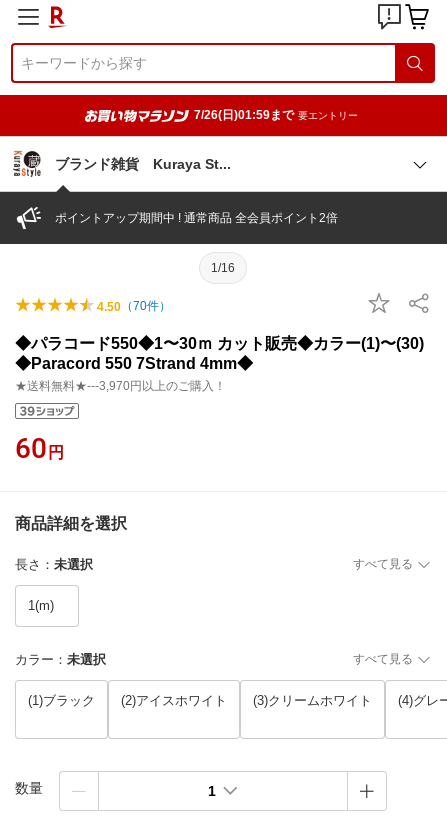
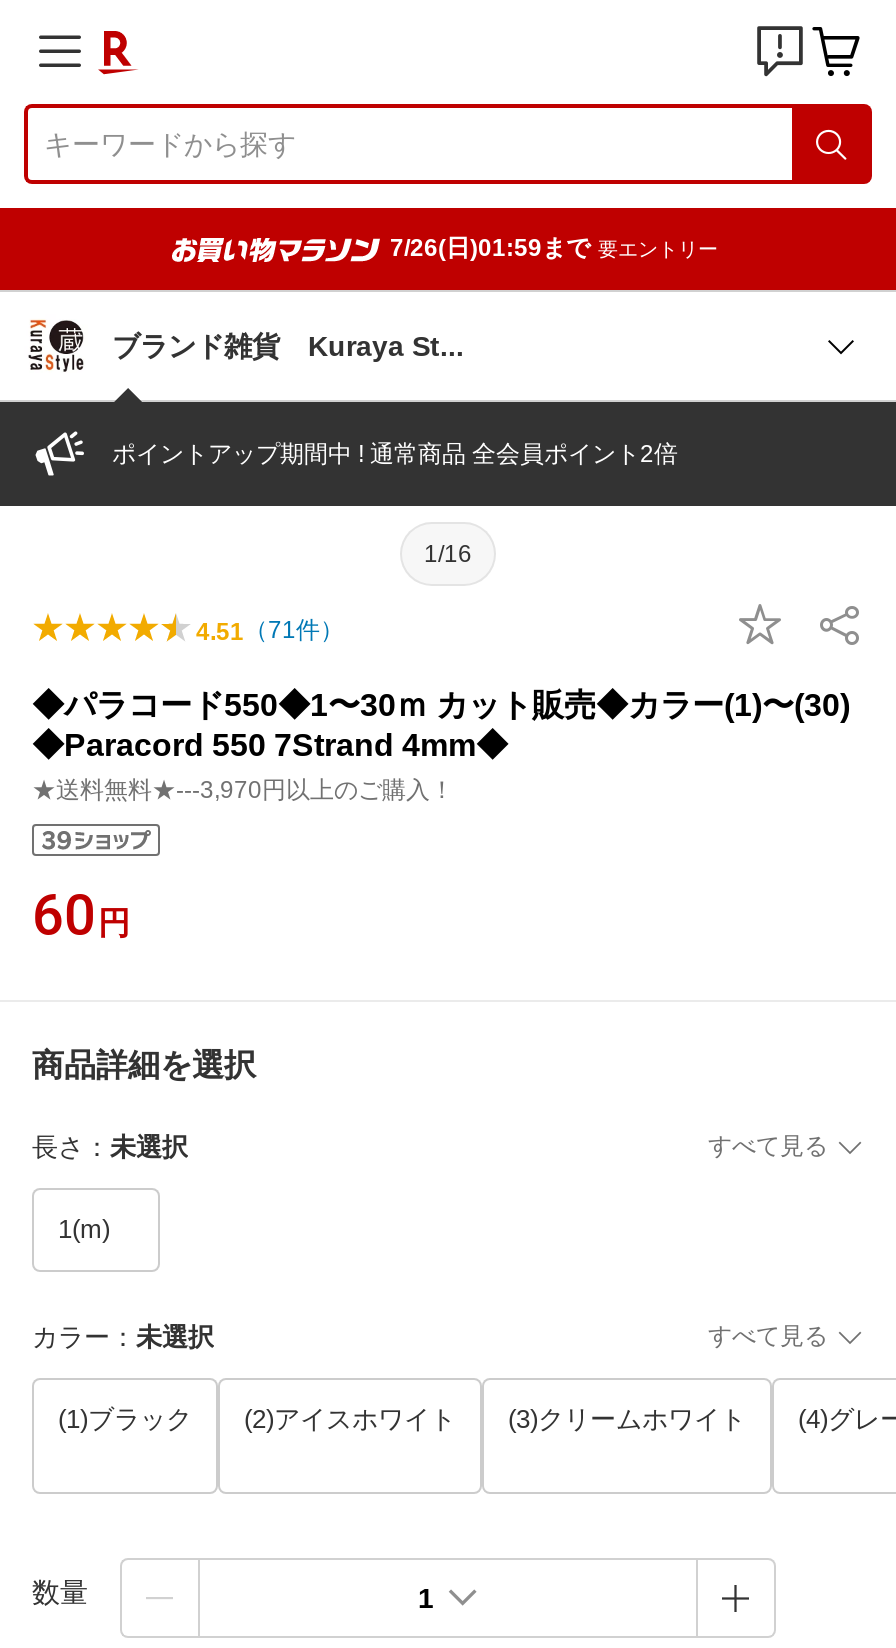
- 4.50（70件）
+ 4.51（71件）
